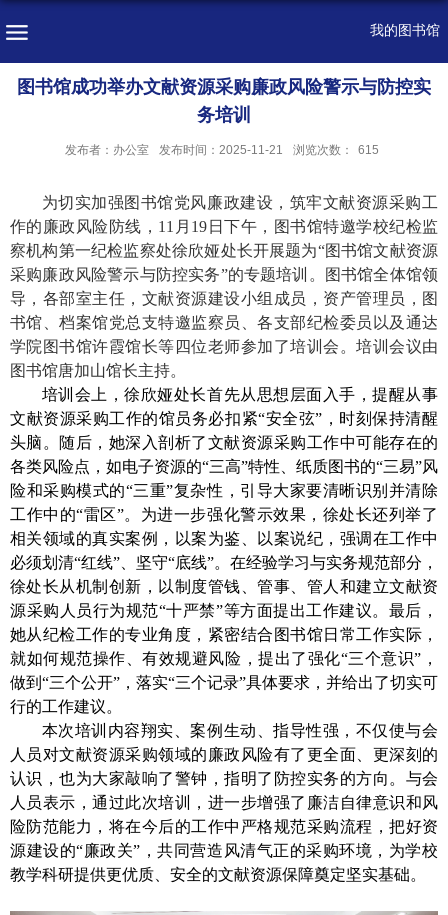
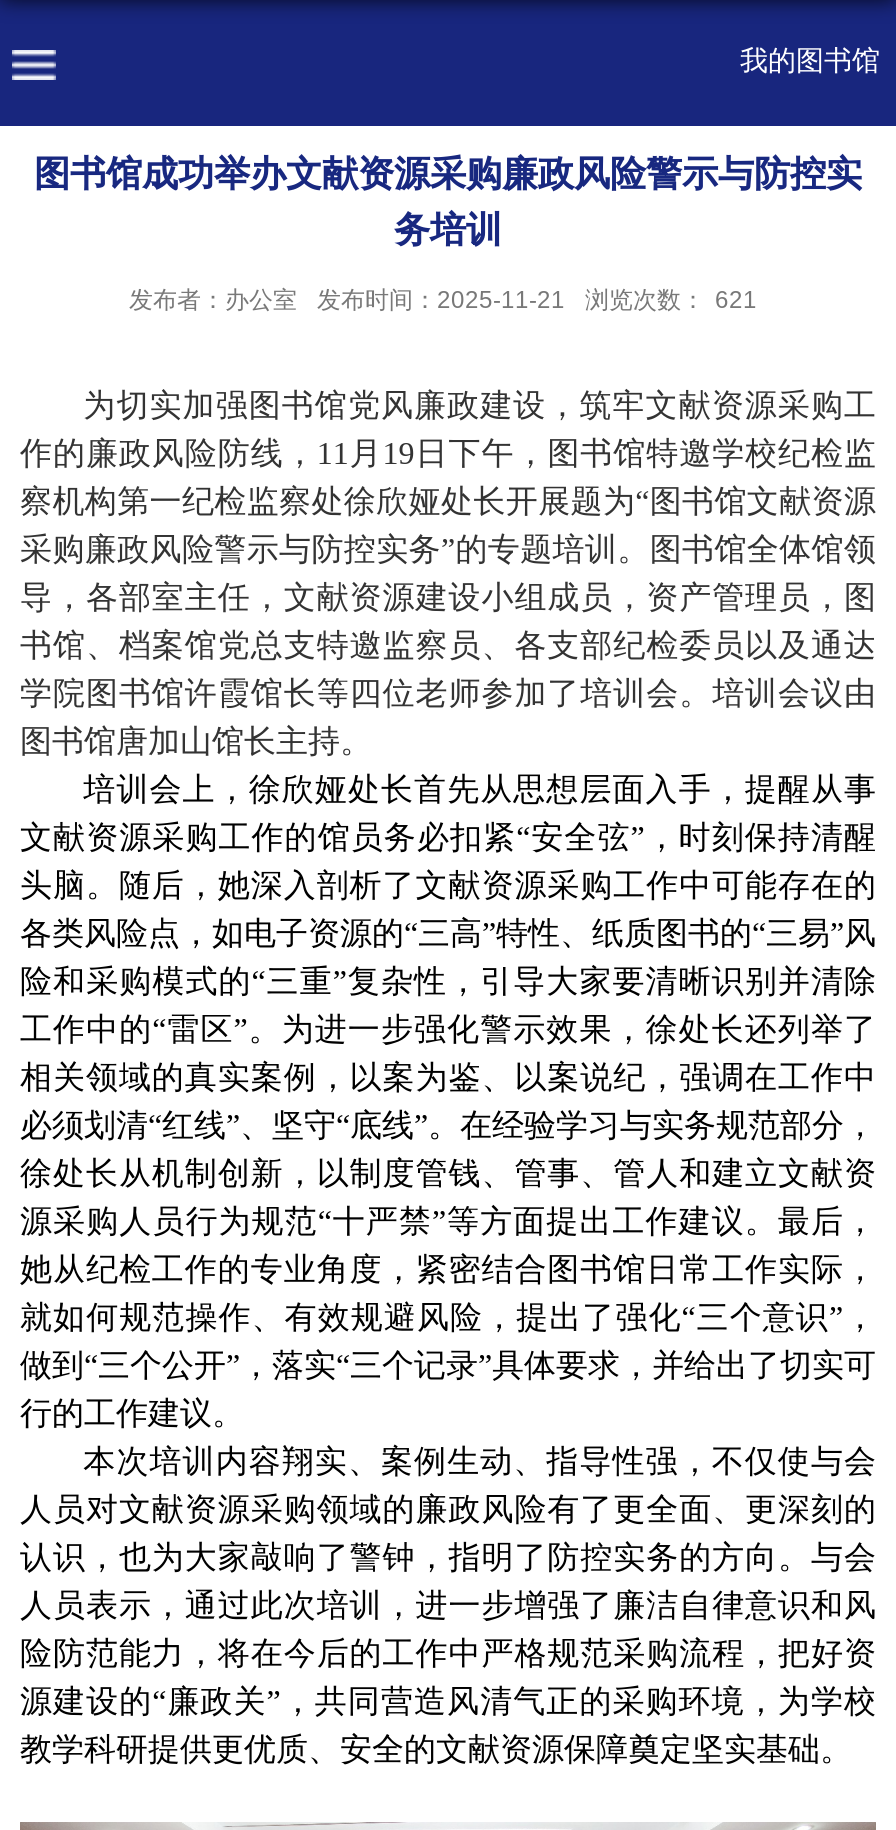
- 发布者：办公室 发布时间：2025-11-21 浏览次数： 615
+ 发布者：办公室 发布时间：2025-11-21 浏览次数： 621
